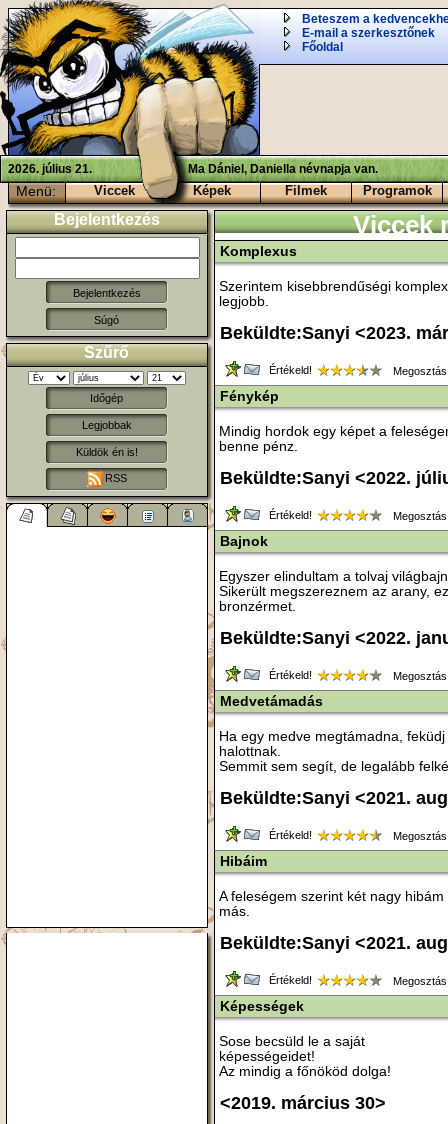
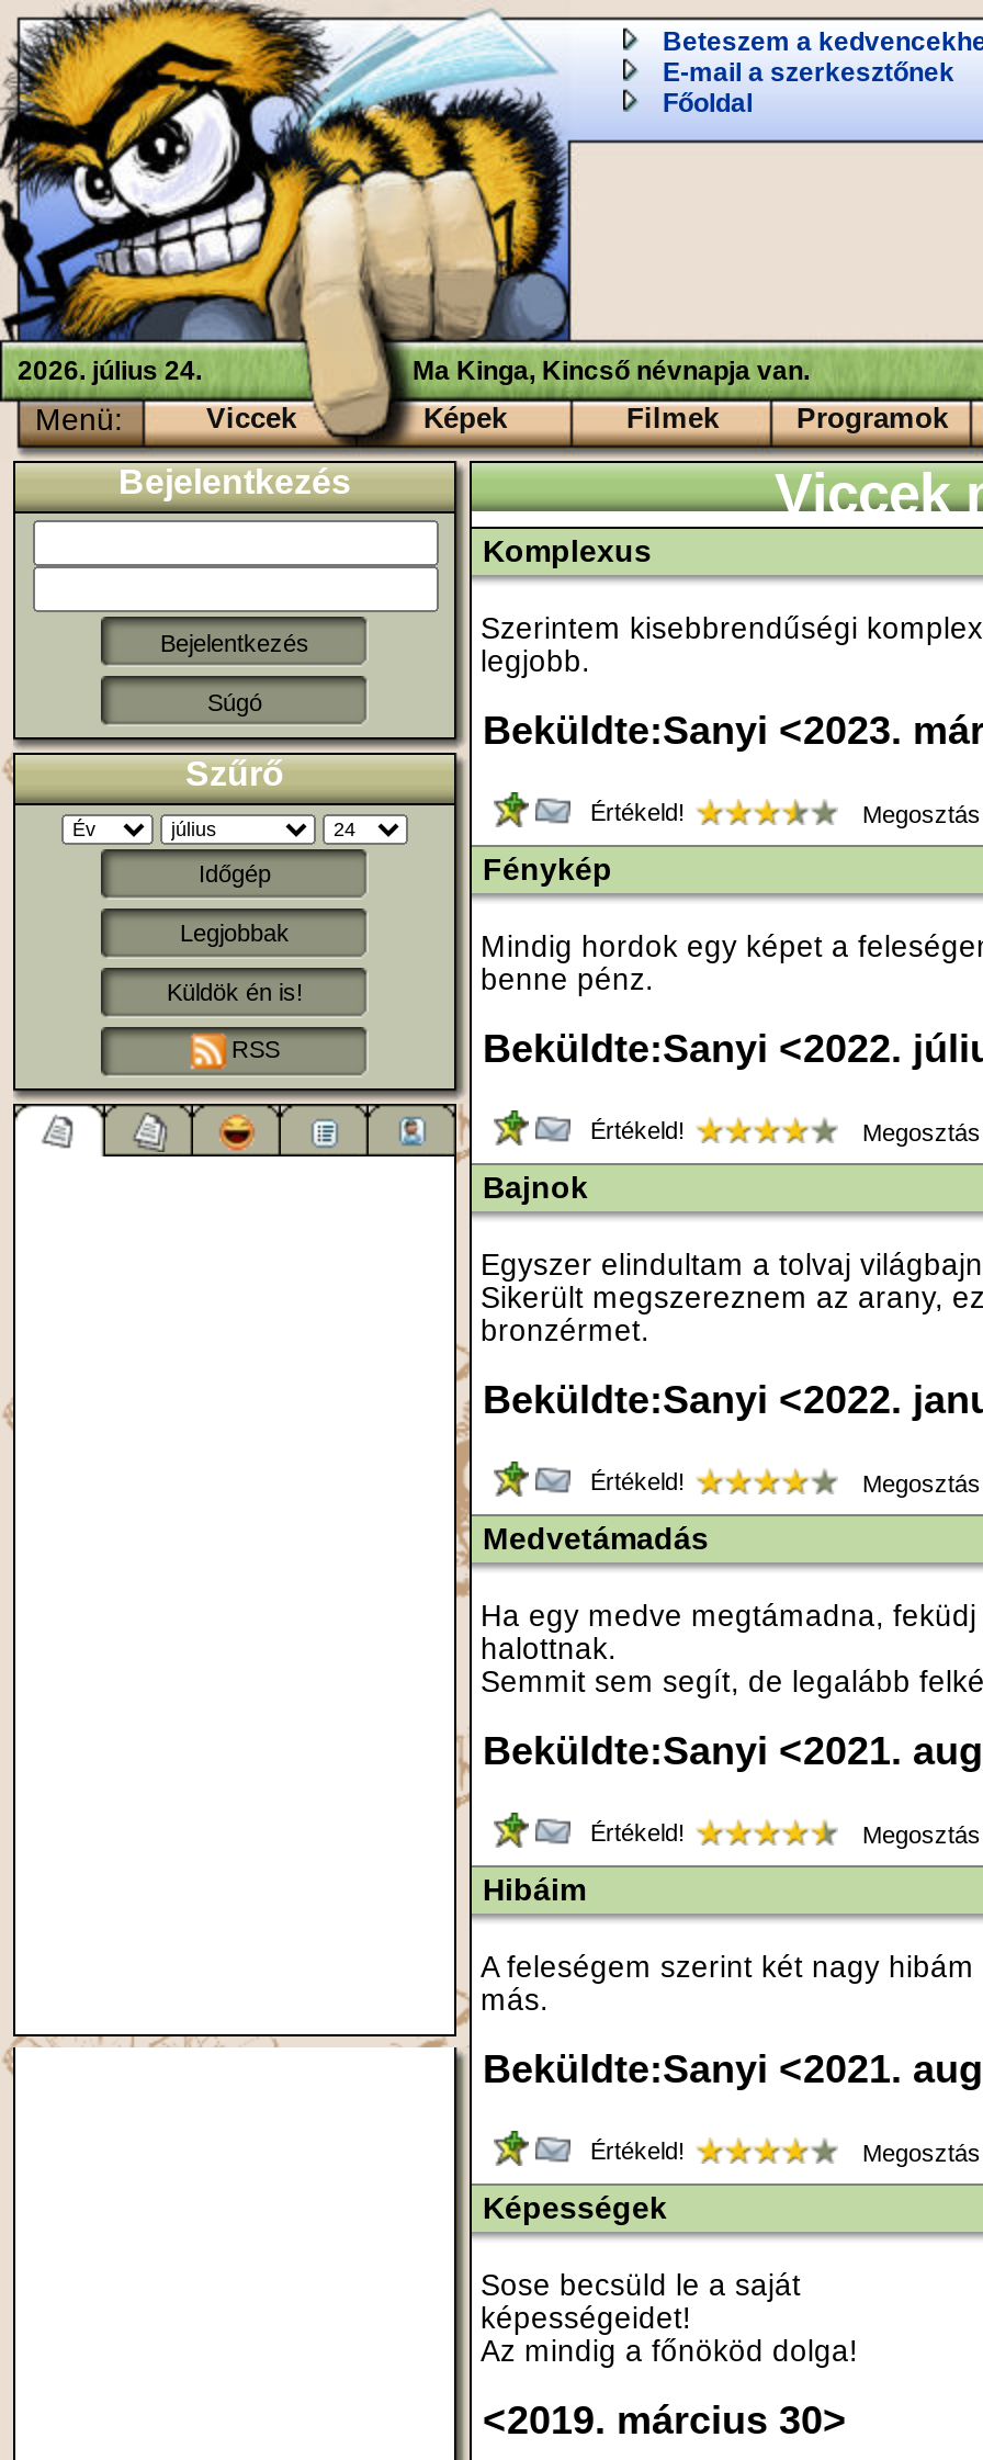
- 2026. július 21.
+ 2026. július 24.

- Ma Dániel, Daniella névnapja van.
+ Ma Kinga, Kincső névnapja van.
